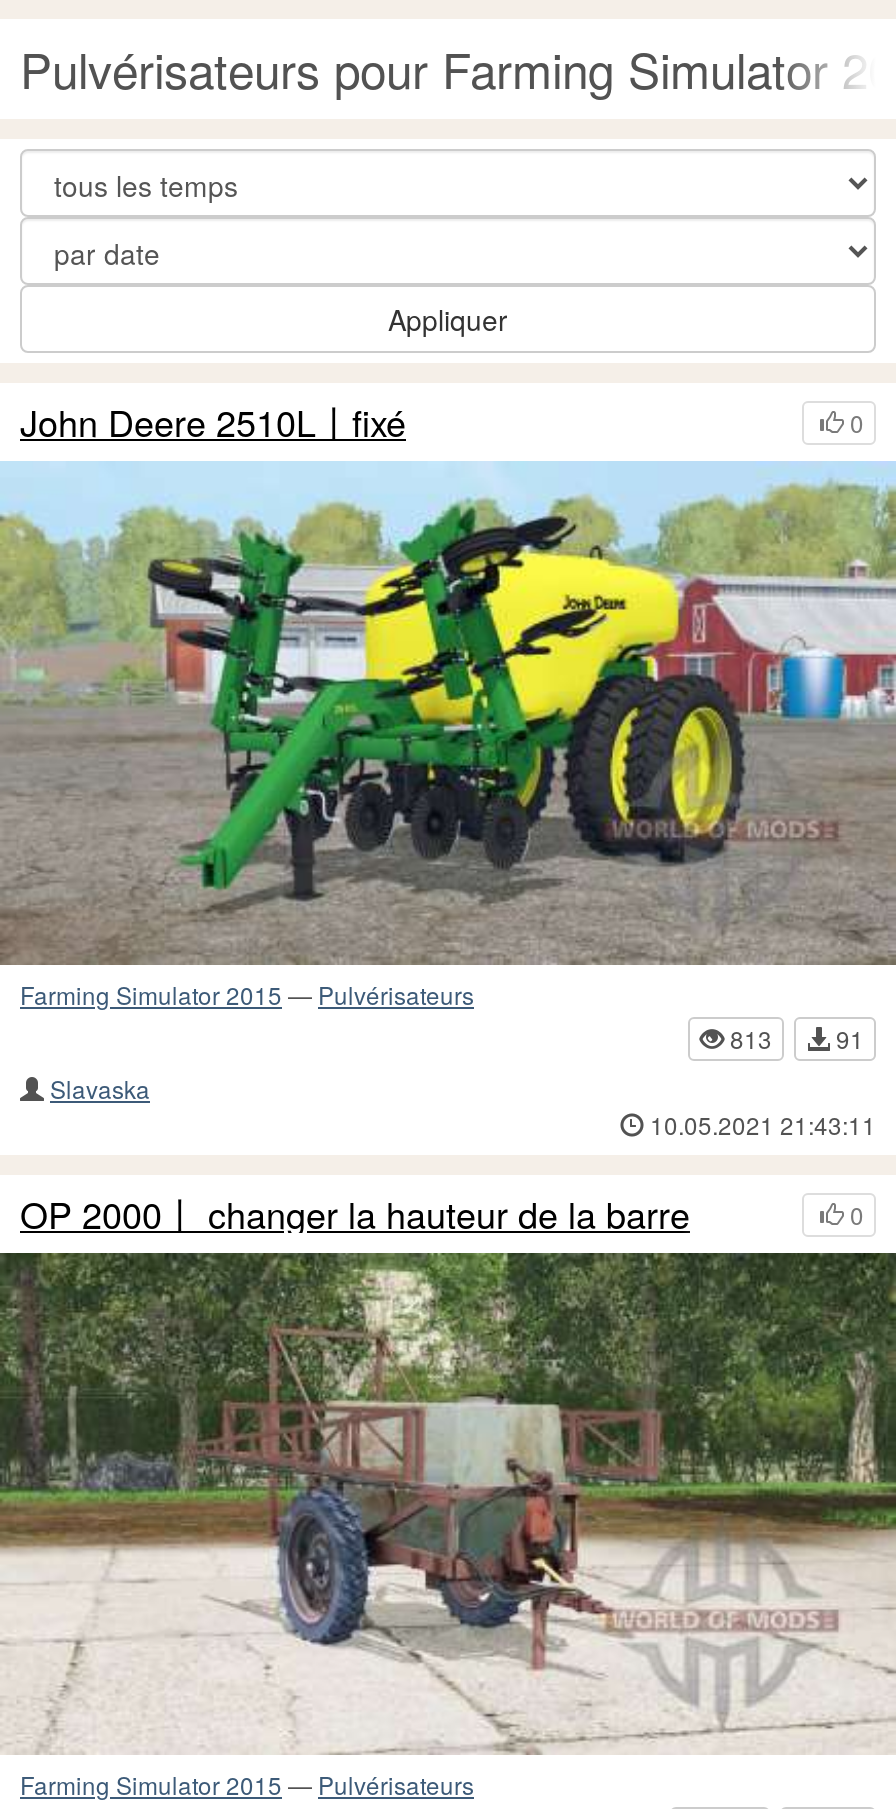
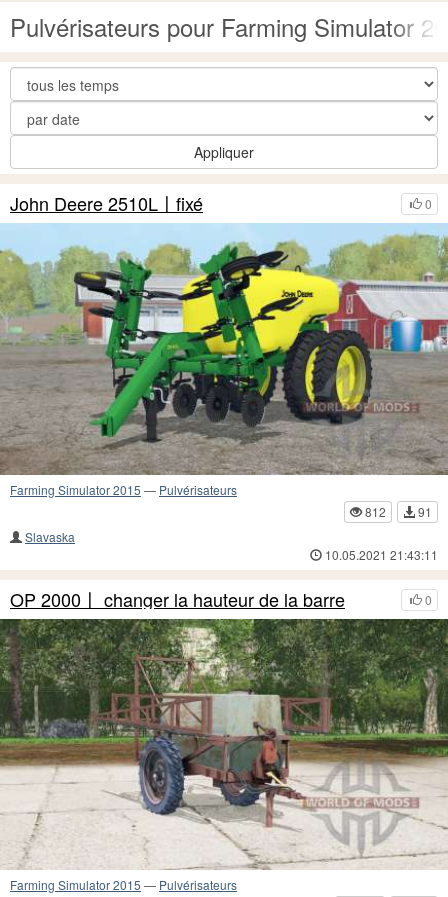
- 813 91
+ 812 91
